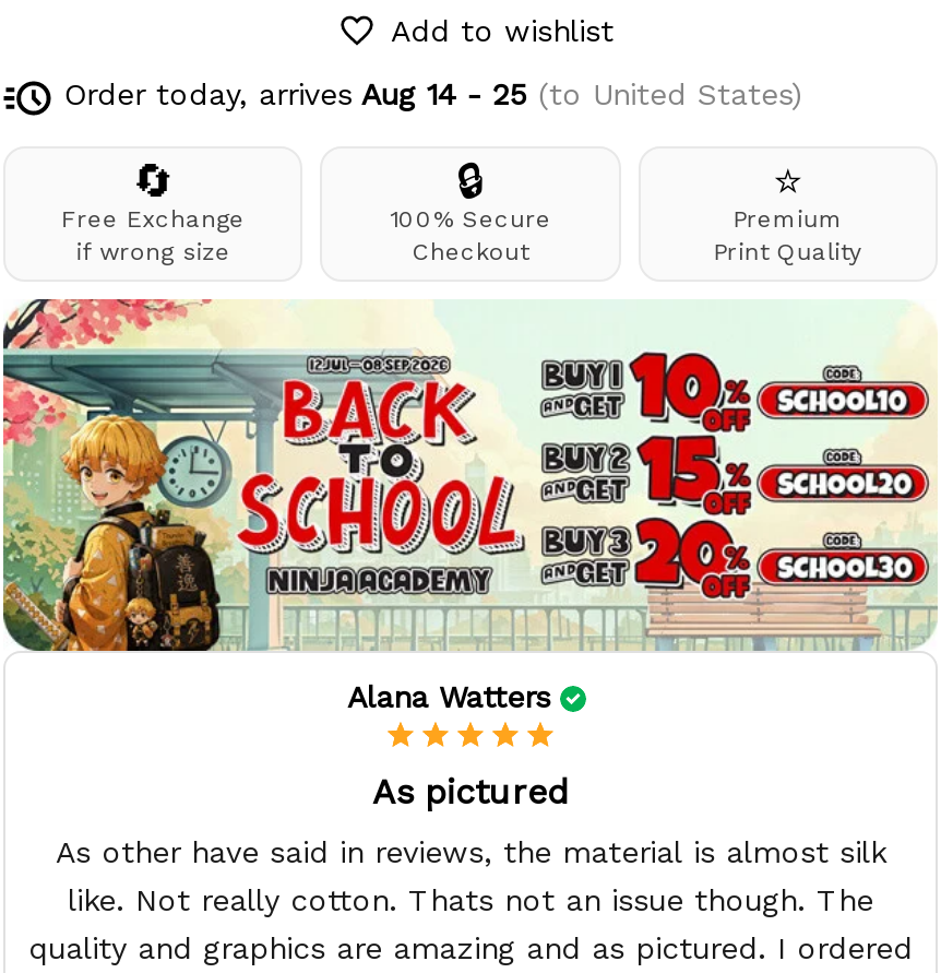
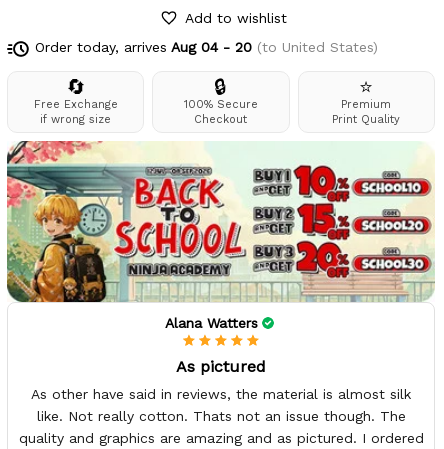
- Order today, arrives Aug 14 - 25 (to United States)
+ Order today, arrives Aug 04 - 20 (to United States)
